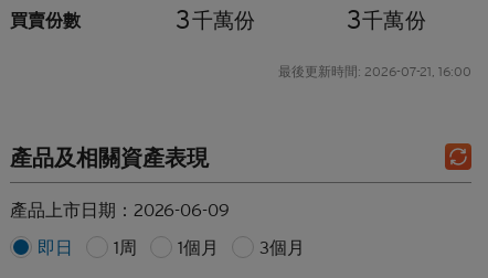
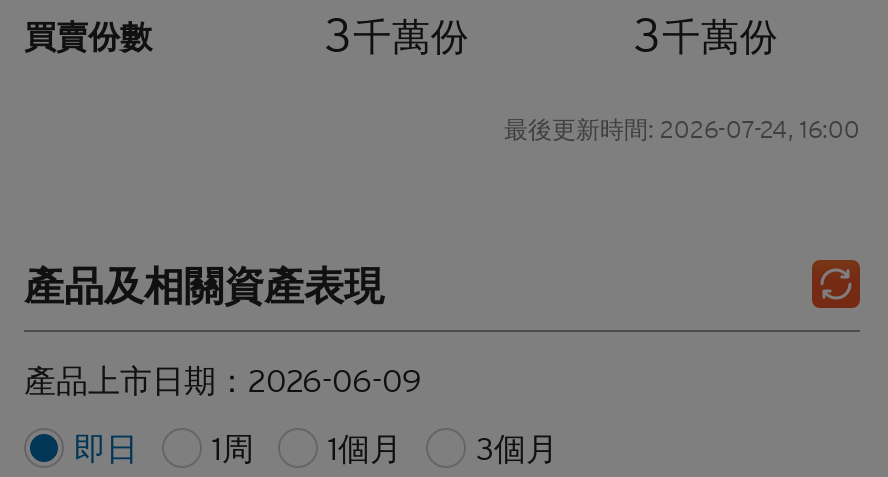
- 最後更新時間: 2026-07-21, 16:00
+ 最後更新時間: 2026-07-24, 16:00
